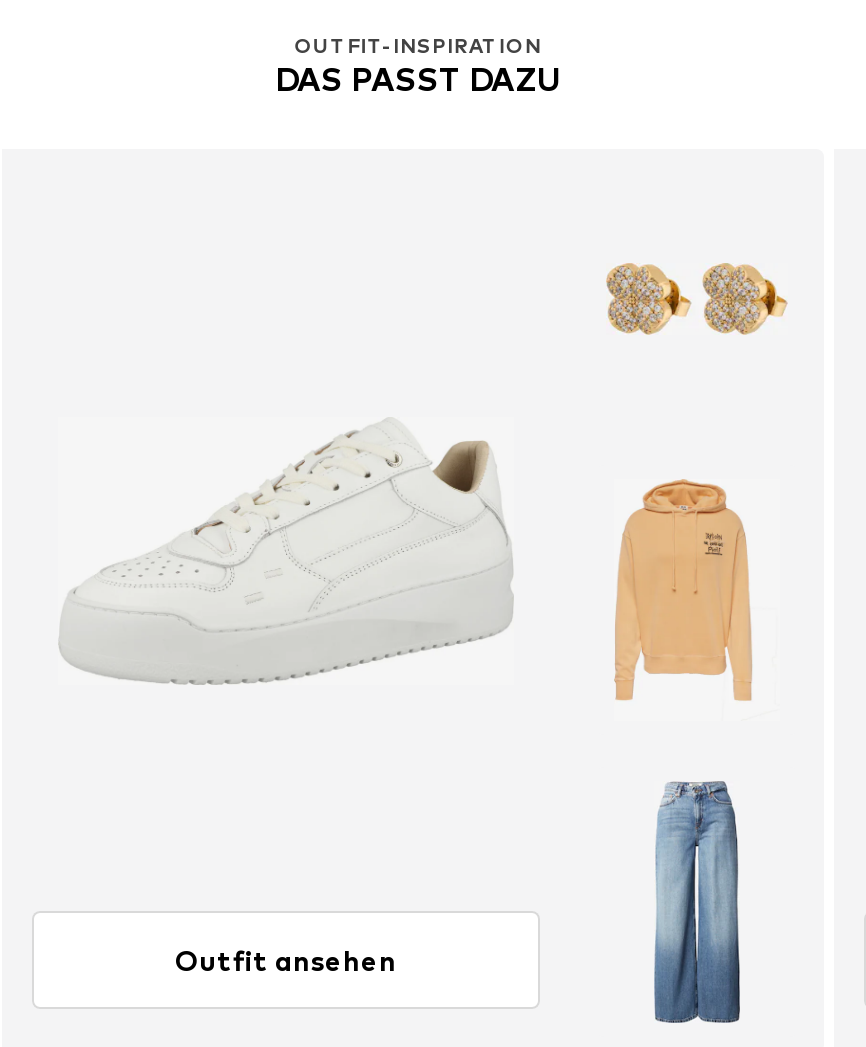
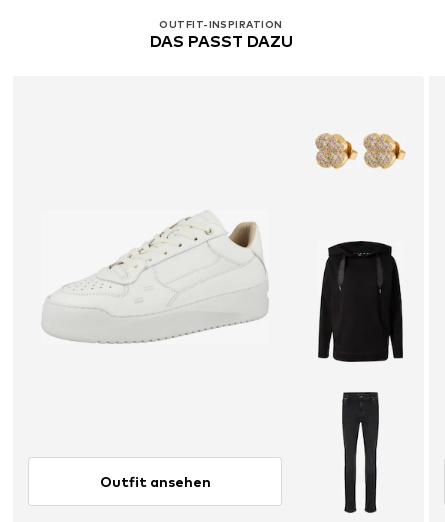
- [image]
+ [image]

- [image]
+ [image]
